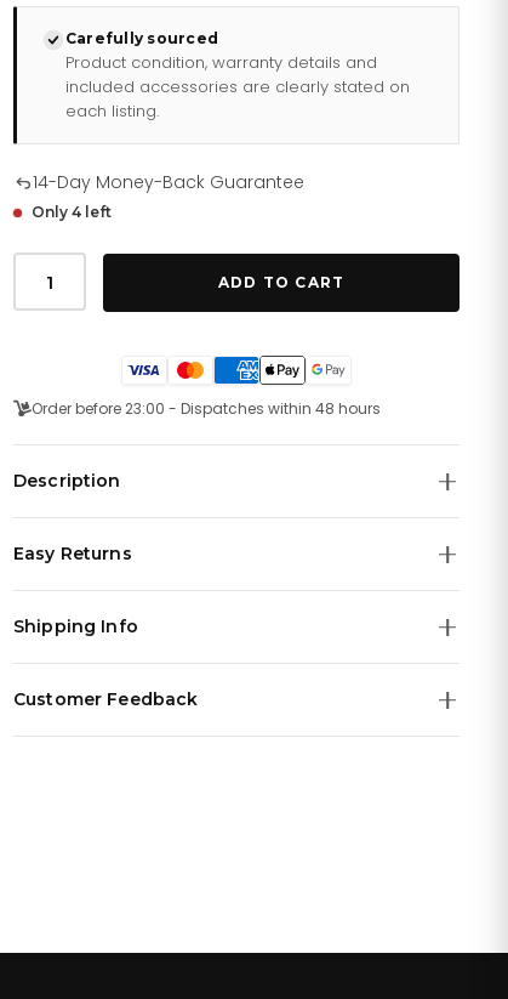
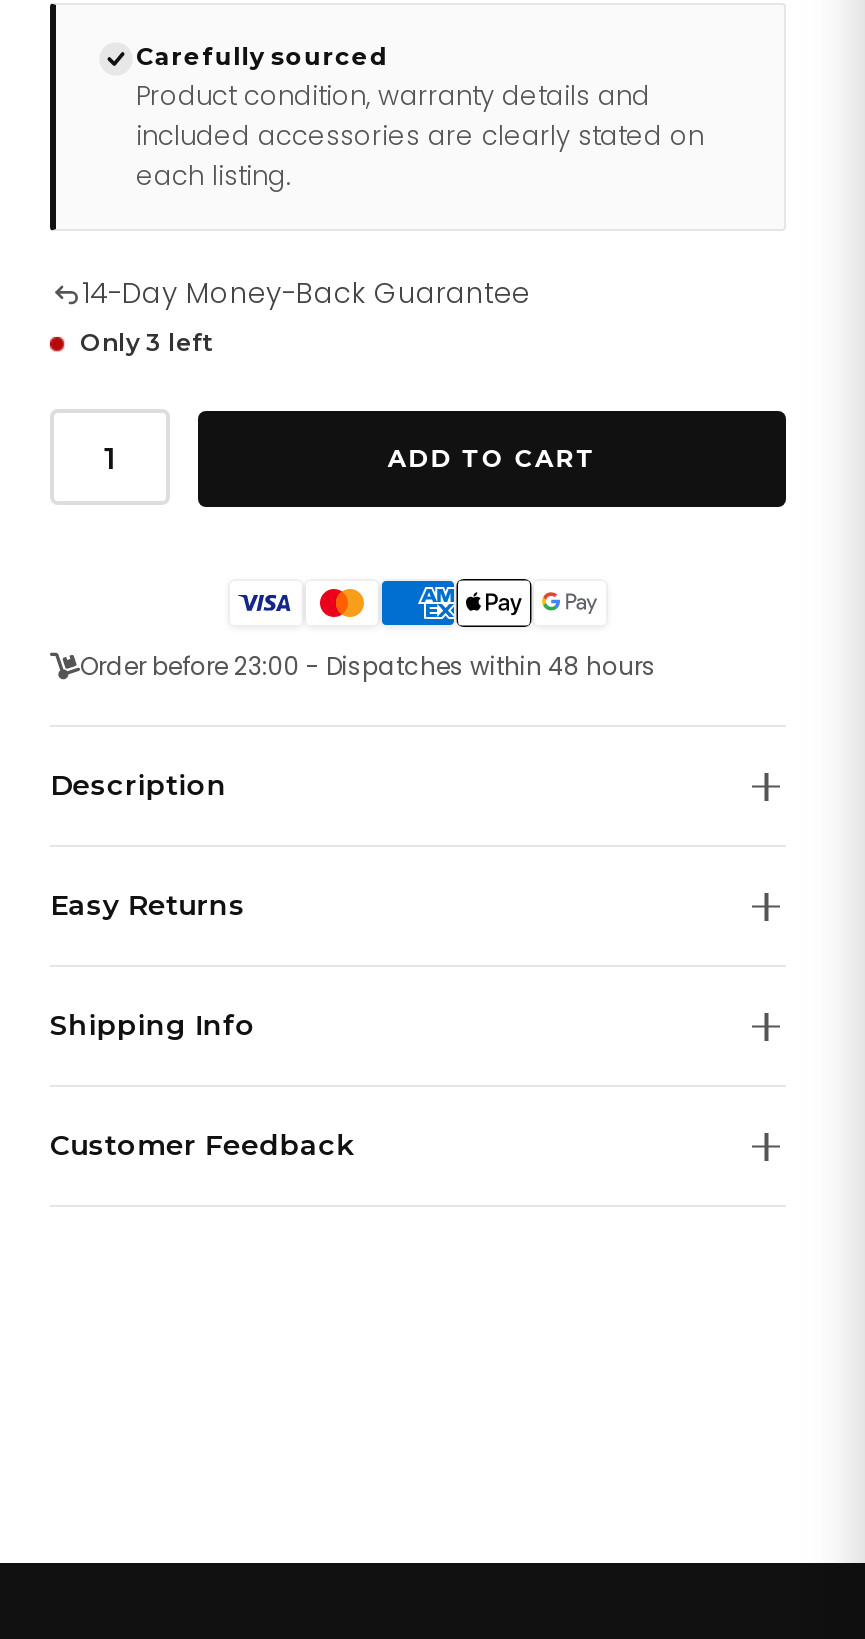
- Only 4 left
+ Only 3 left
